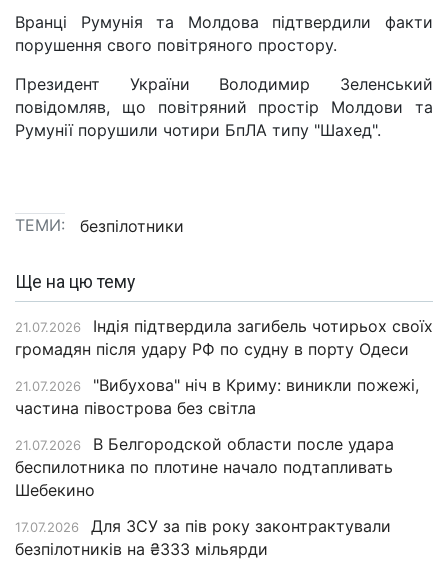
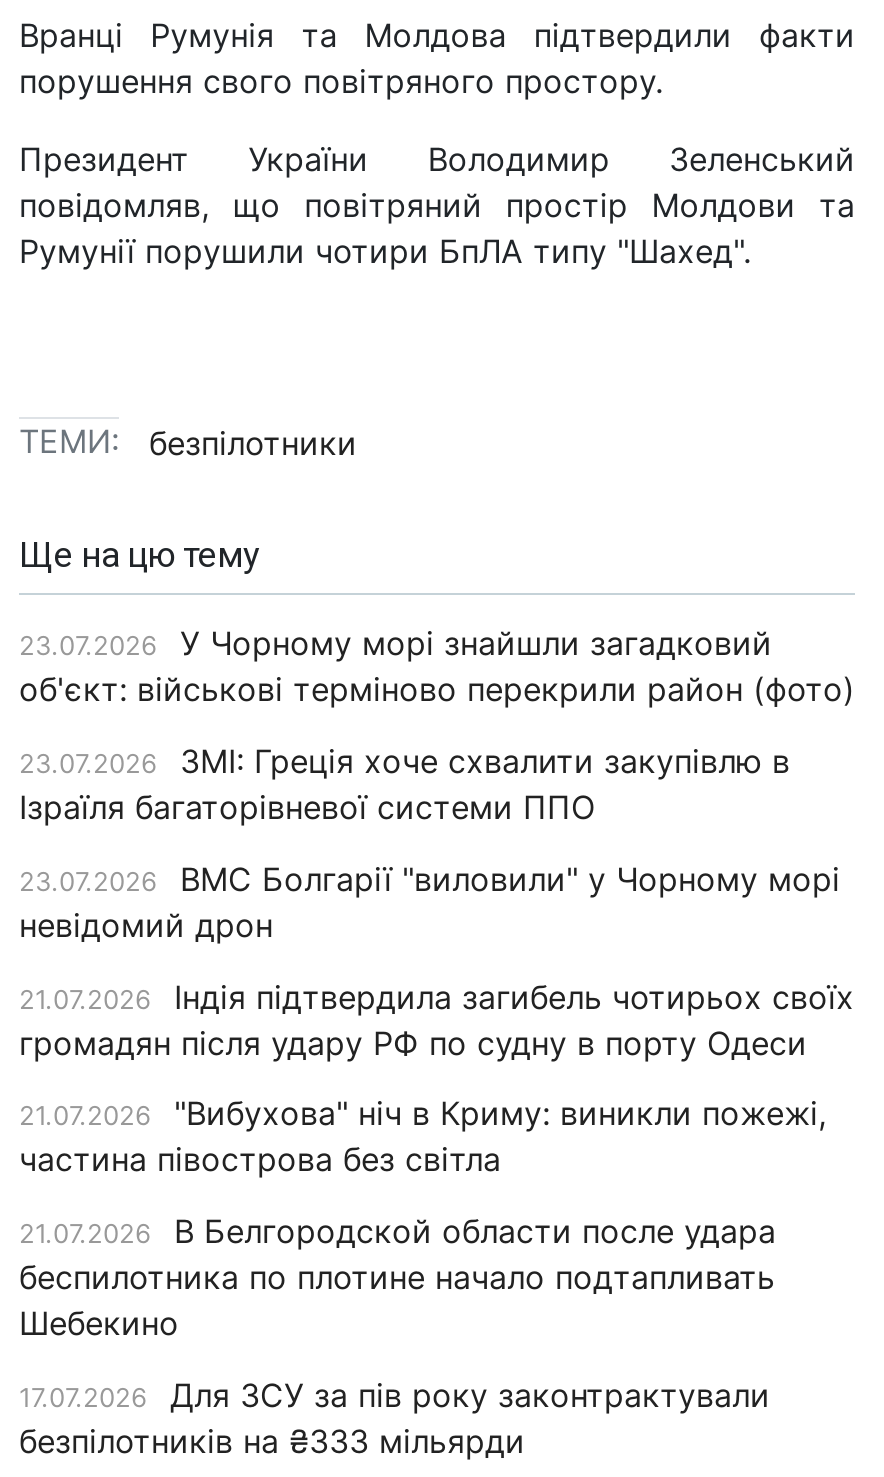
+ 23.07.2026
+ У Чорному морі знайшли загадковий
+ об'єкт: військові терміново перекрили район (фото)
+ 23.07.2026
+ ЗМІ: Греція хоче схвалити закупівлю в
+ Ізраїля багаторівневої системи ППО
+ 23.07.2026
+ ВМС Болгарії "виловили" у Чорному морі
+ невідомий дрон
